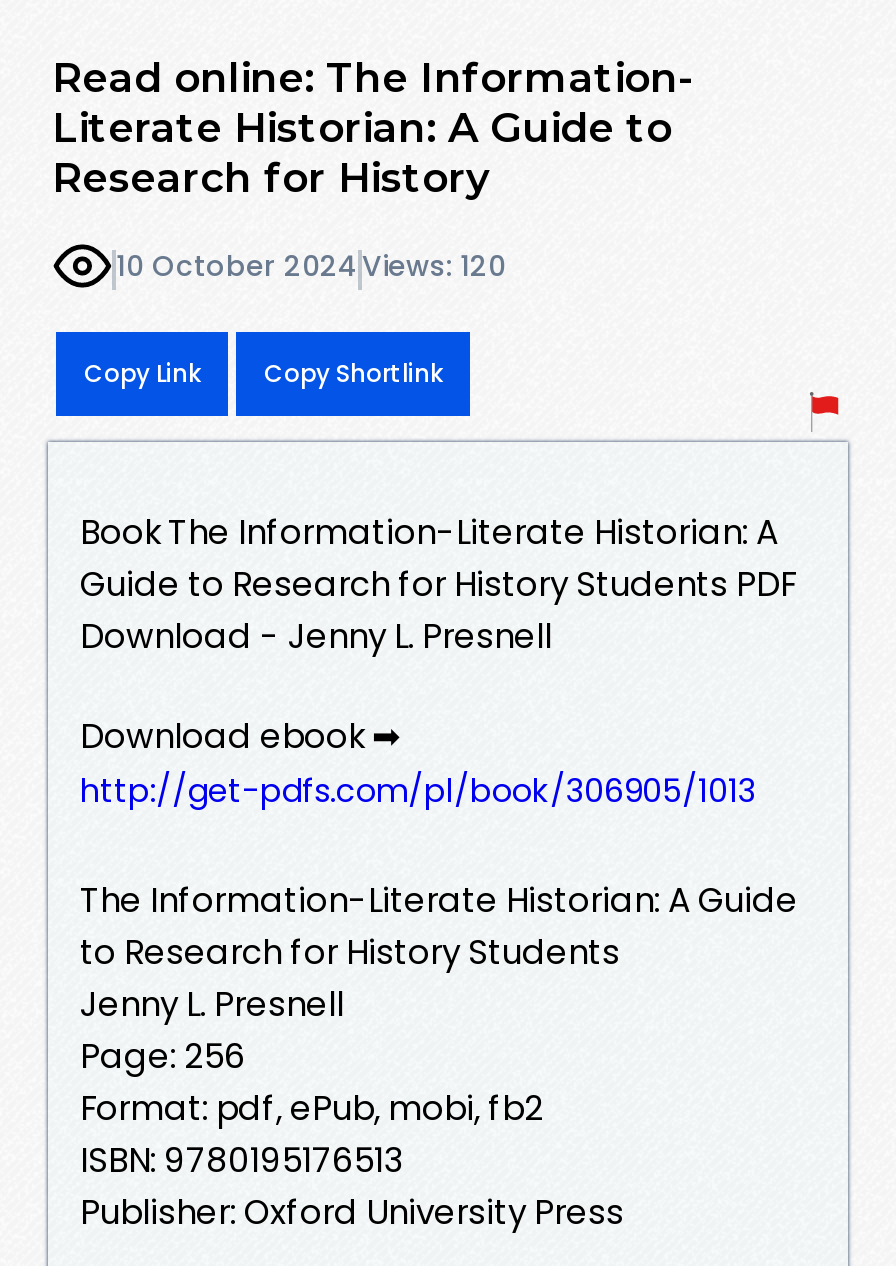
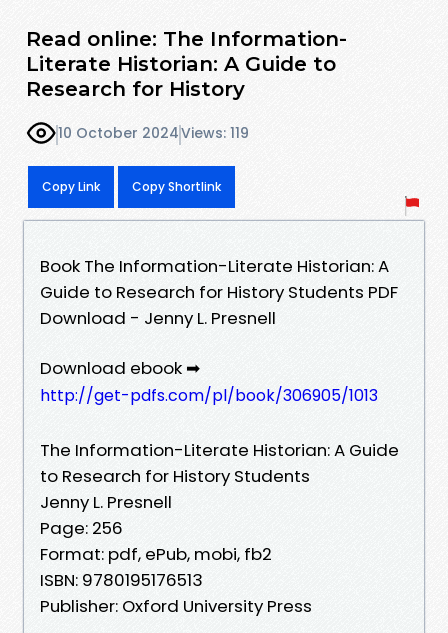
- 10 October 2024 Views: 120
+ 10 October 2024 Views: 119
